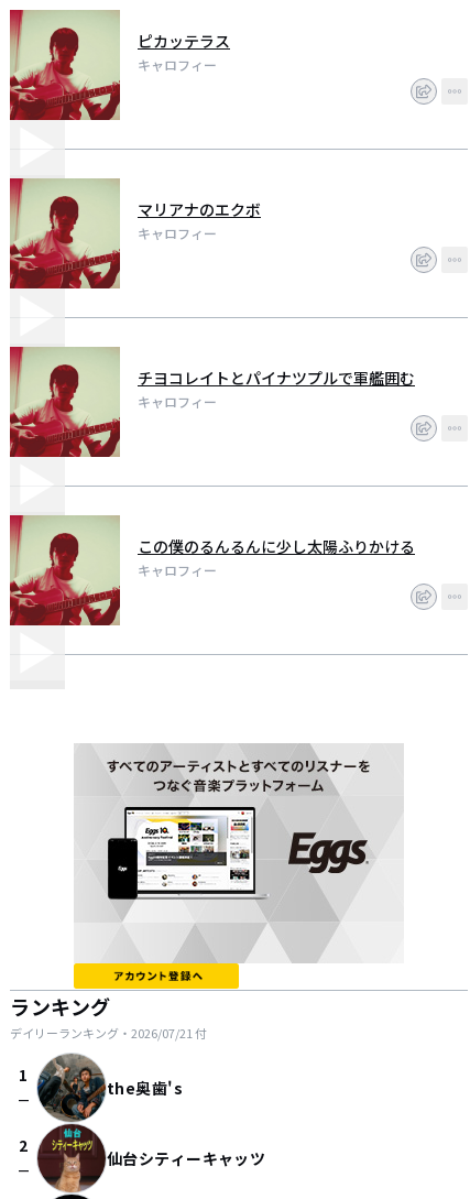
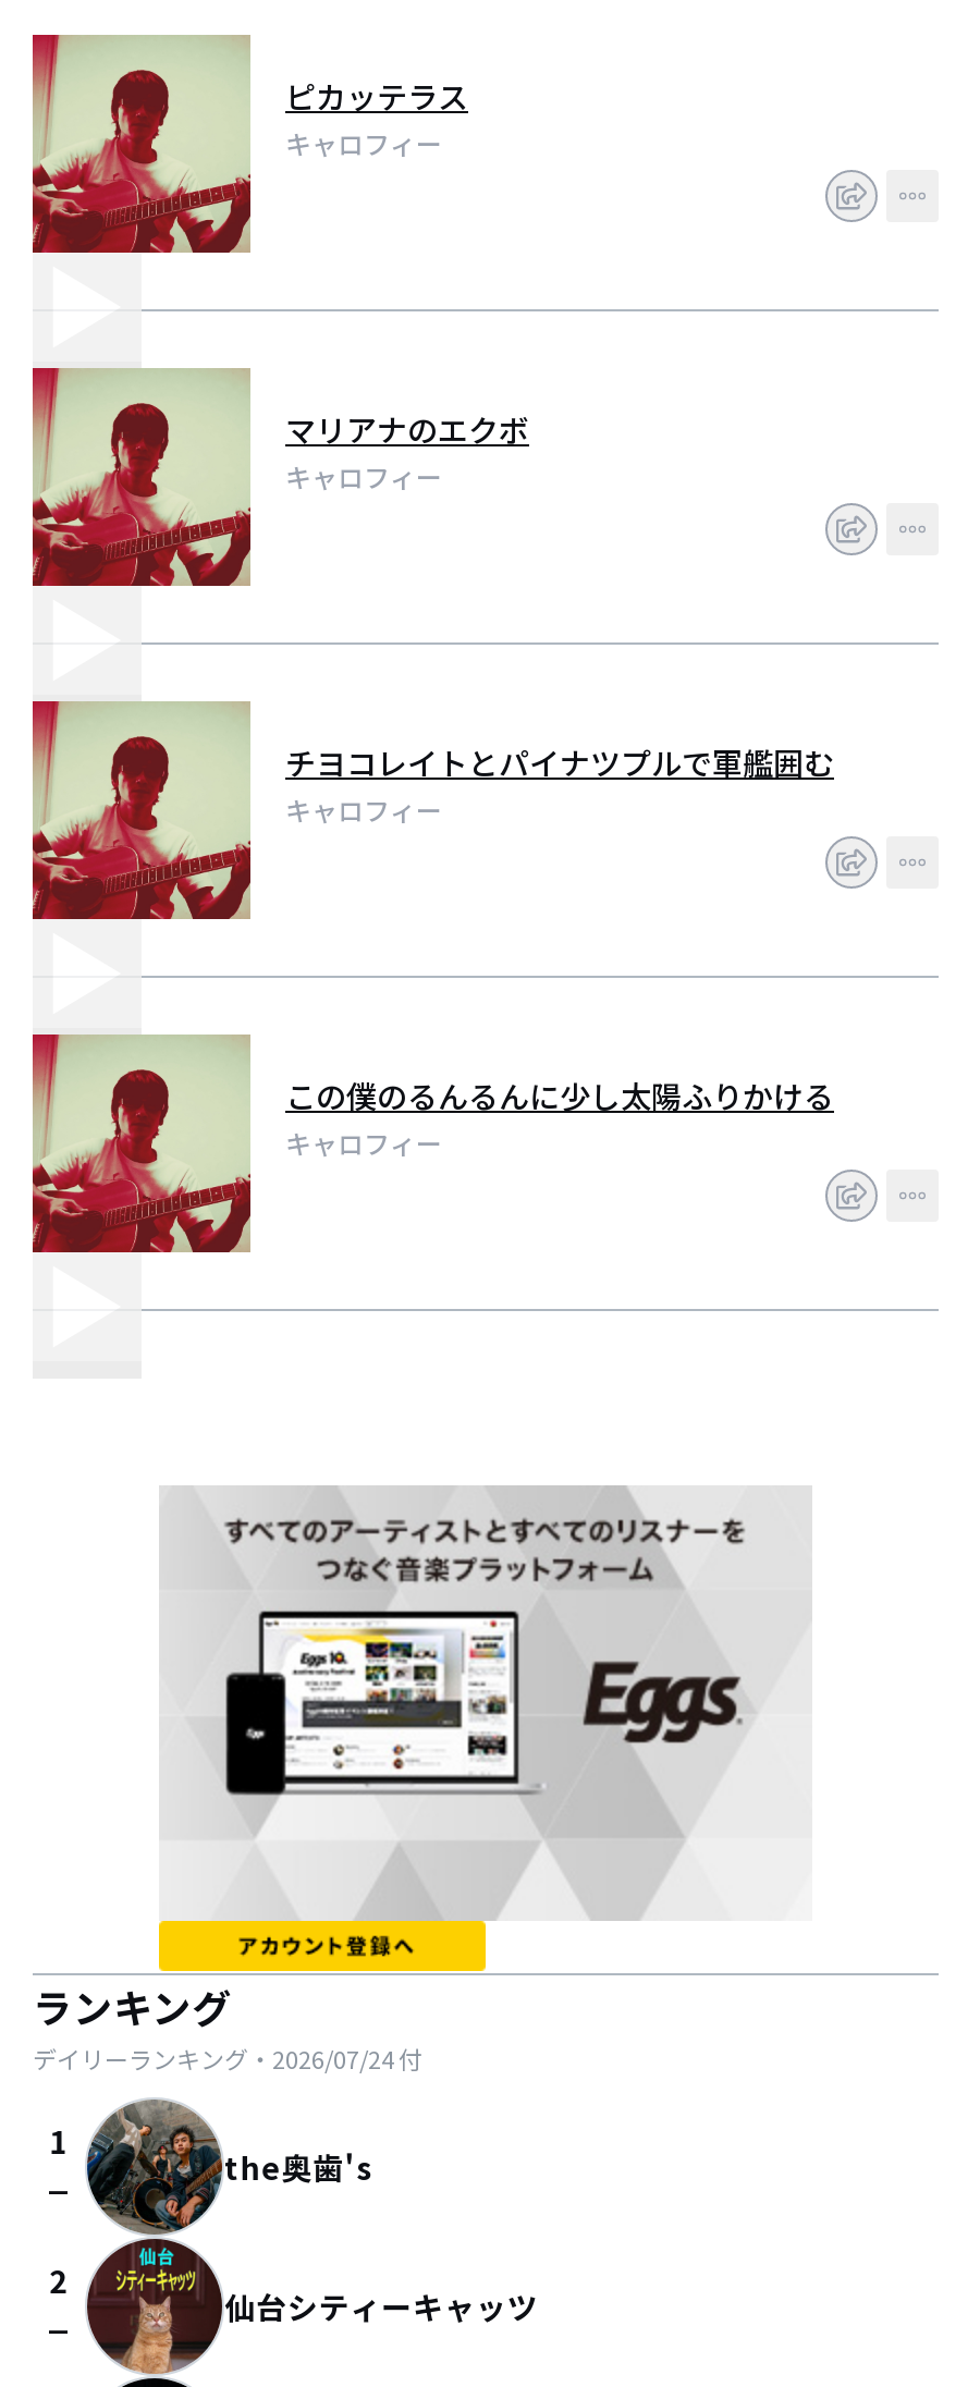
- デイリーランキング・2026/07/21付
+ デイリーランキング・2026/07/24付
